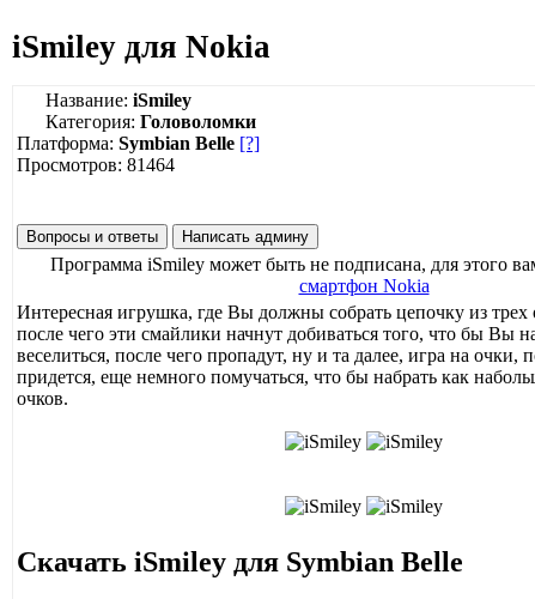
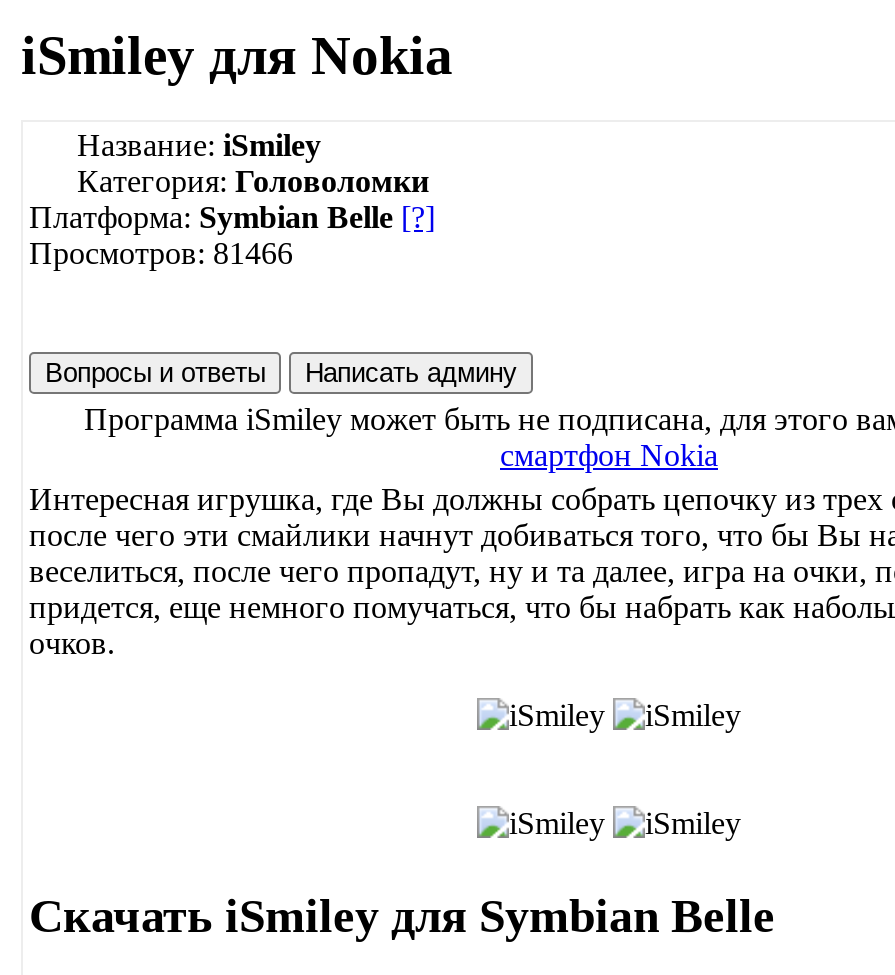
- Просмотров: 81464
+ Просмотров: 81466
